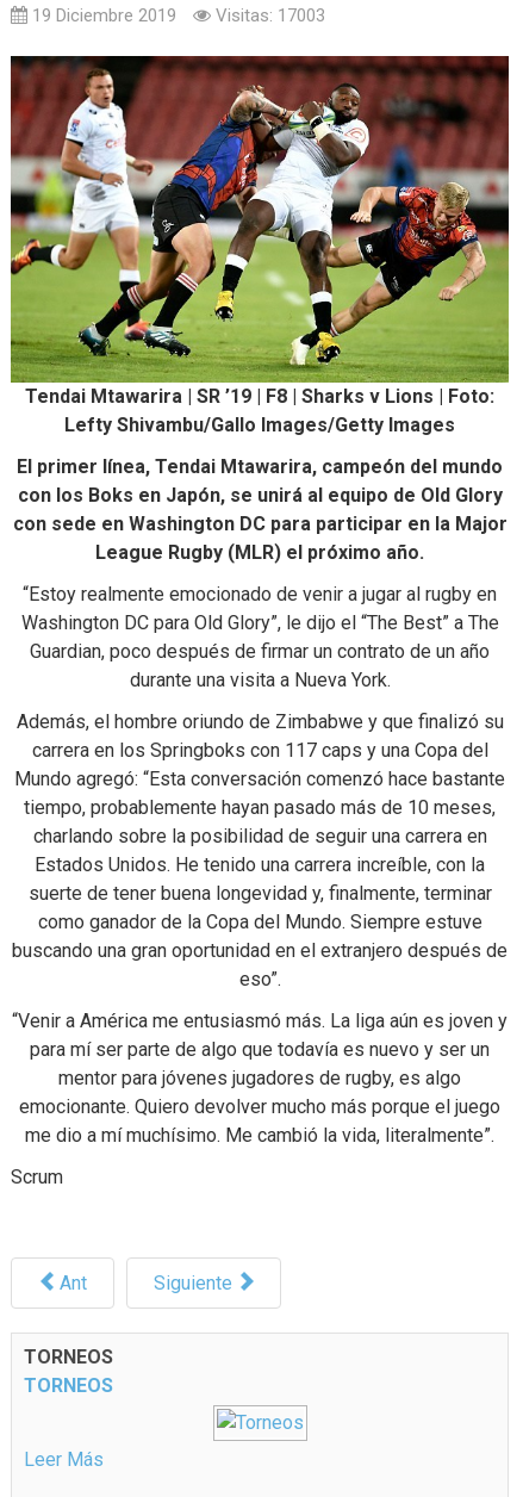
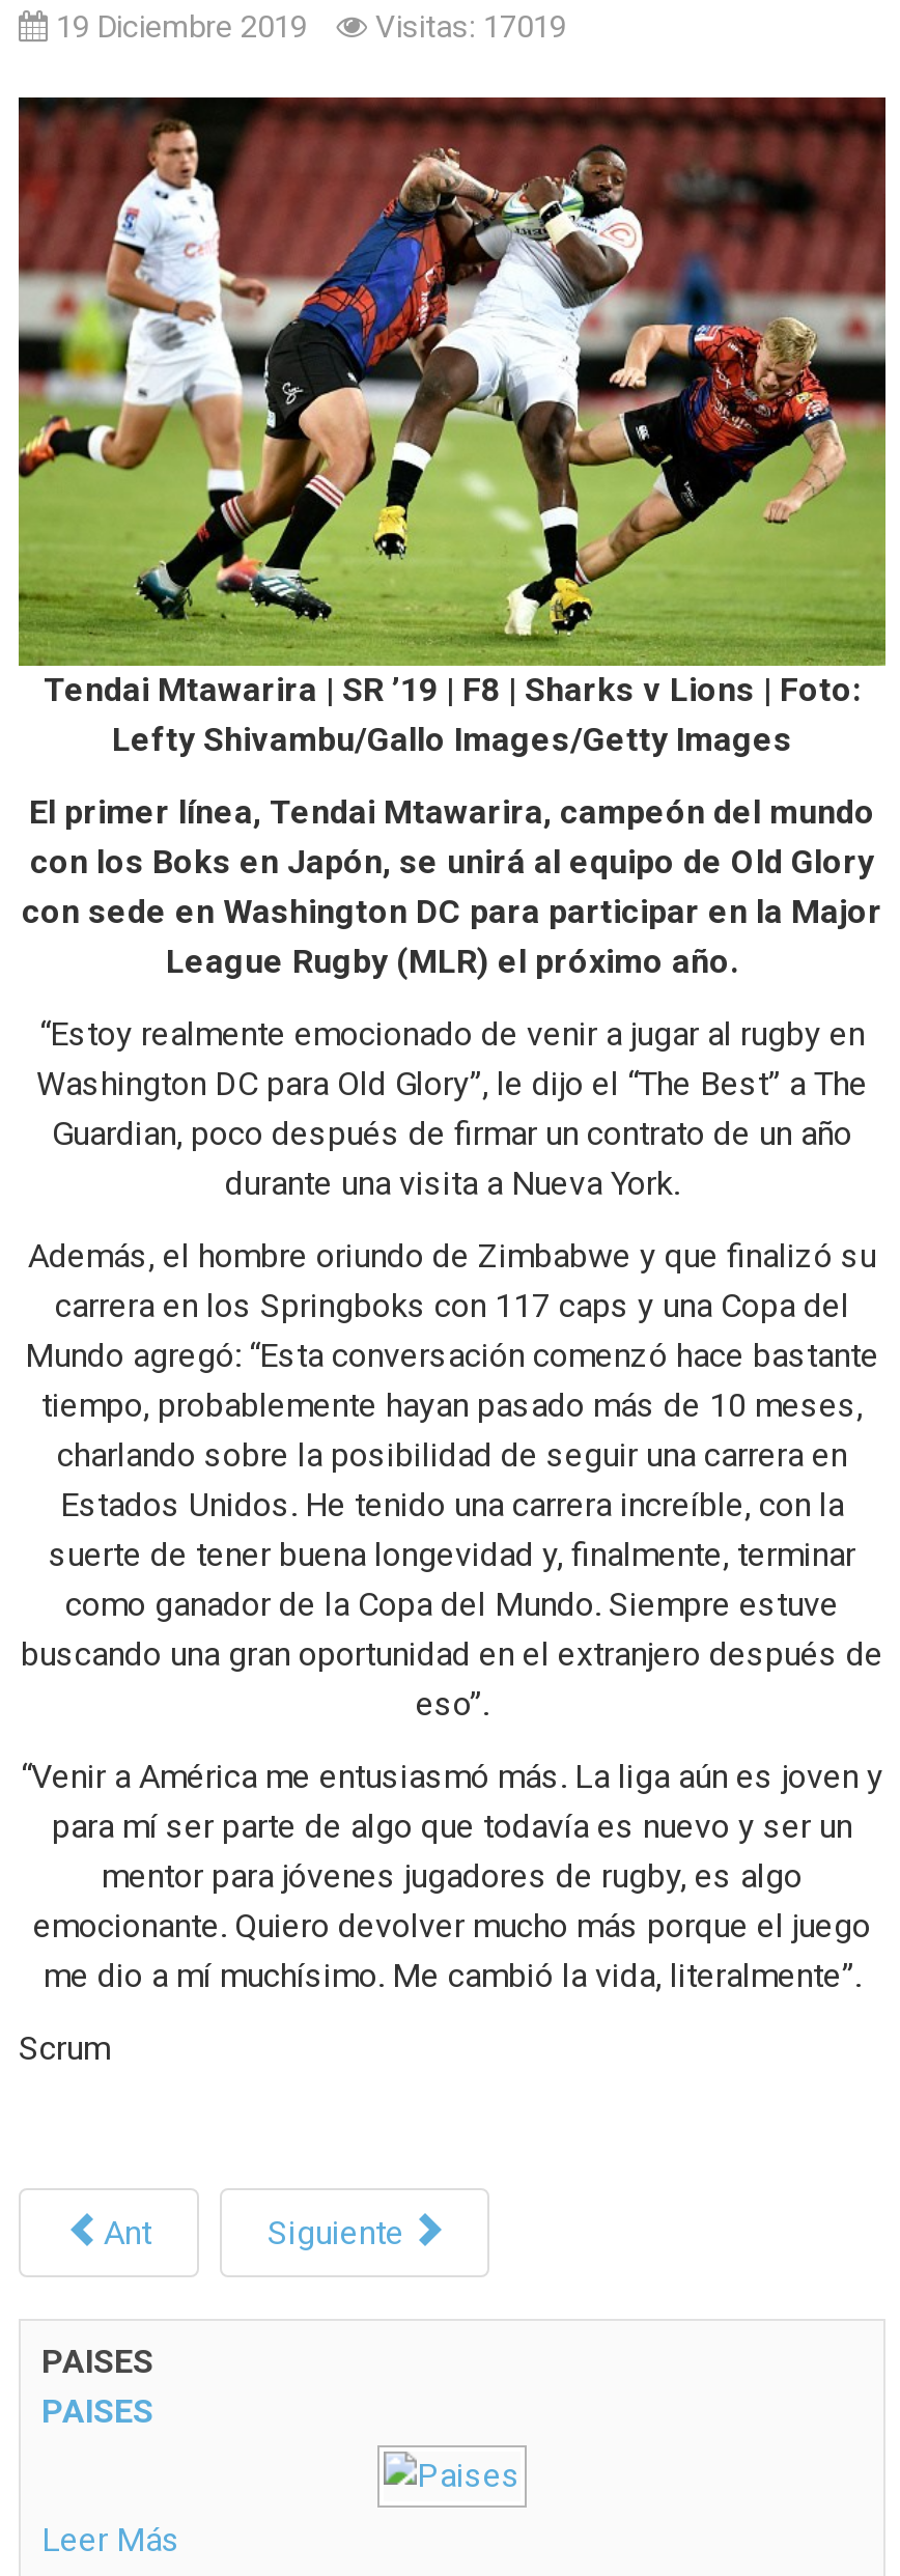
- 19 Diciembre 2019 Visitas: 17003
+ 19 Diciembre 2019 Visitas: 17019

- TORNEOS
- TORNEOS
+ PAISES
+ PAISES
